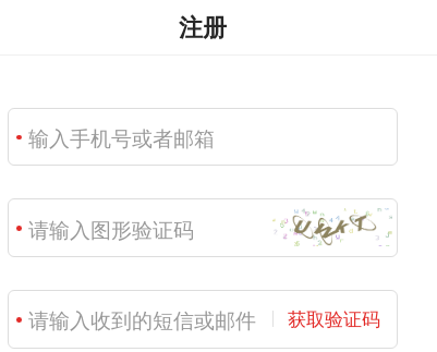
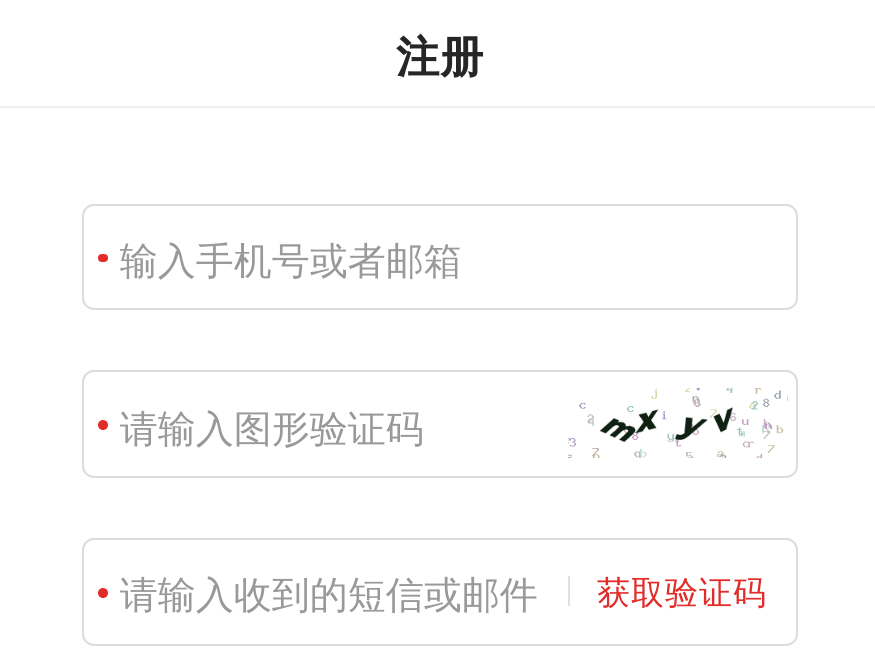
- [image]
+ [image]
